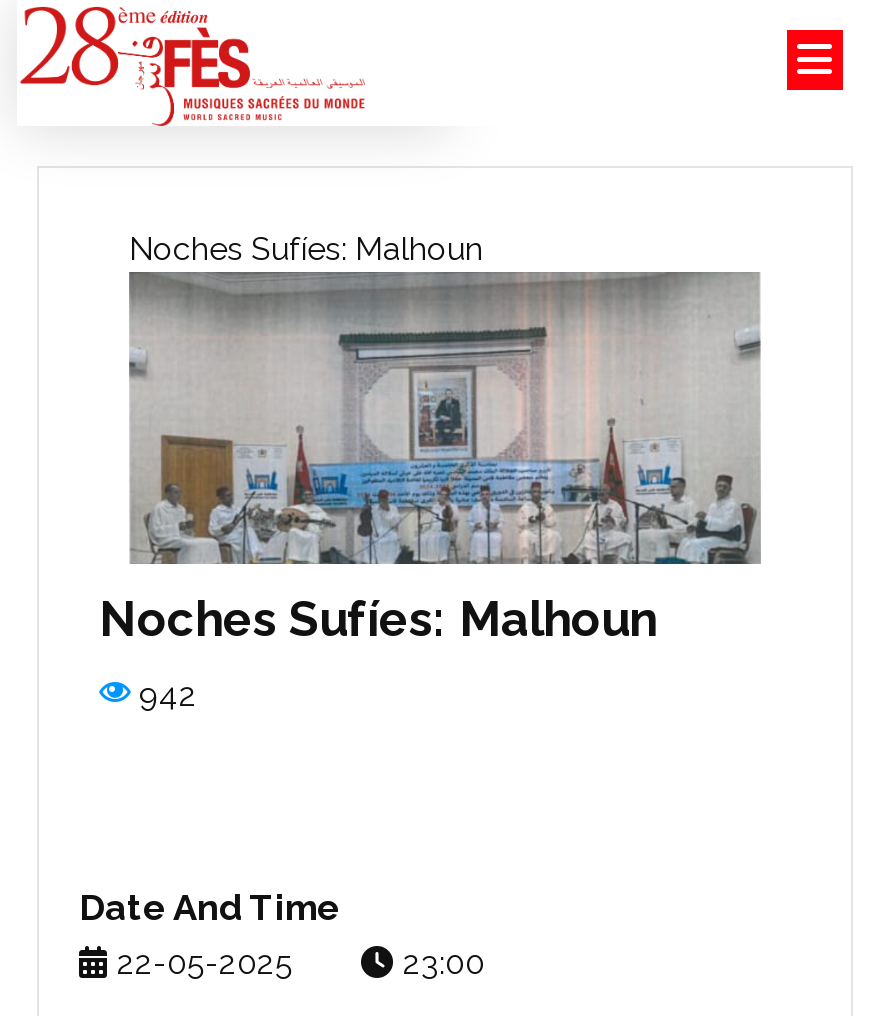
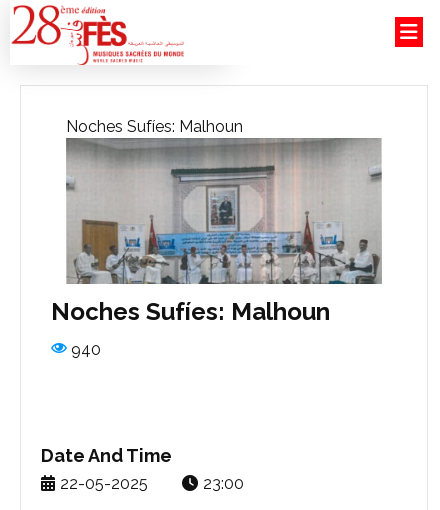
- 942
+ 940
